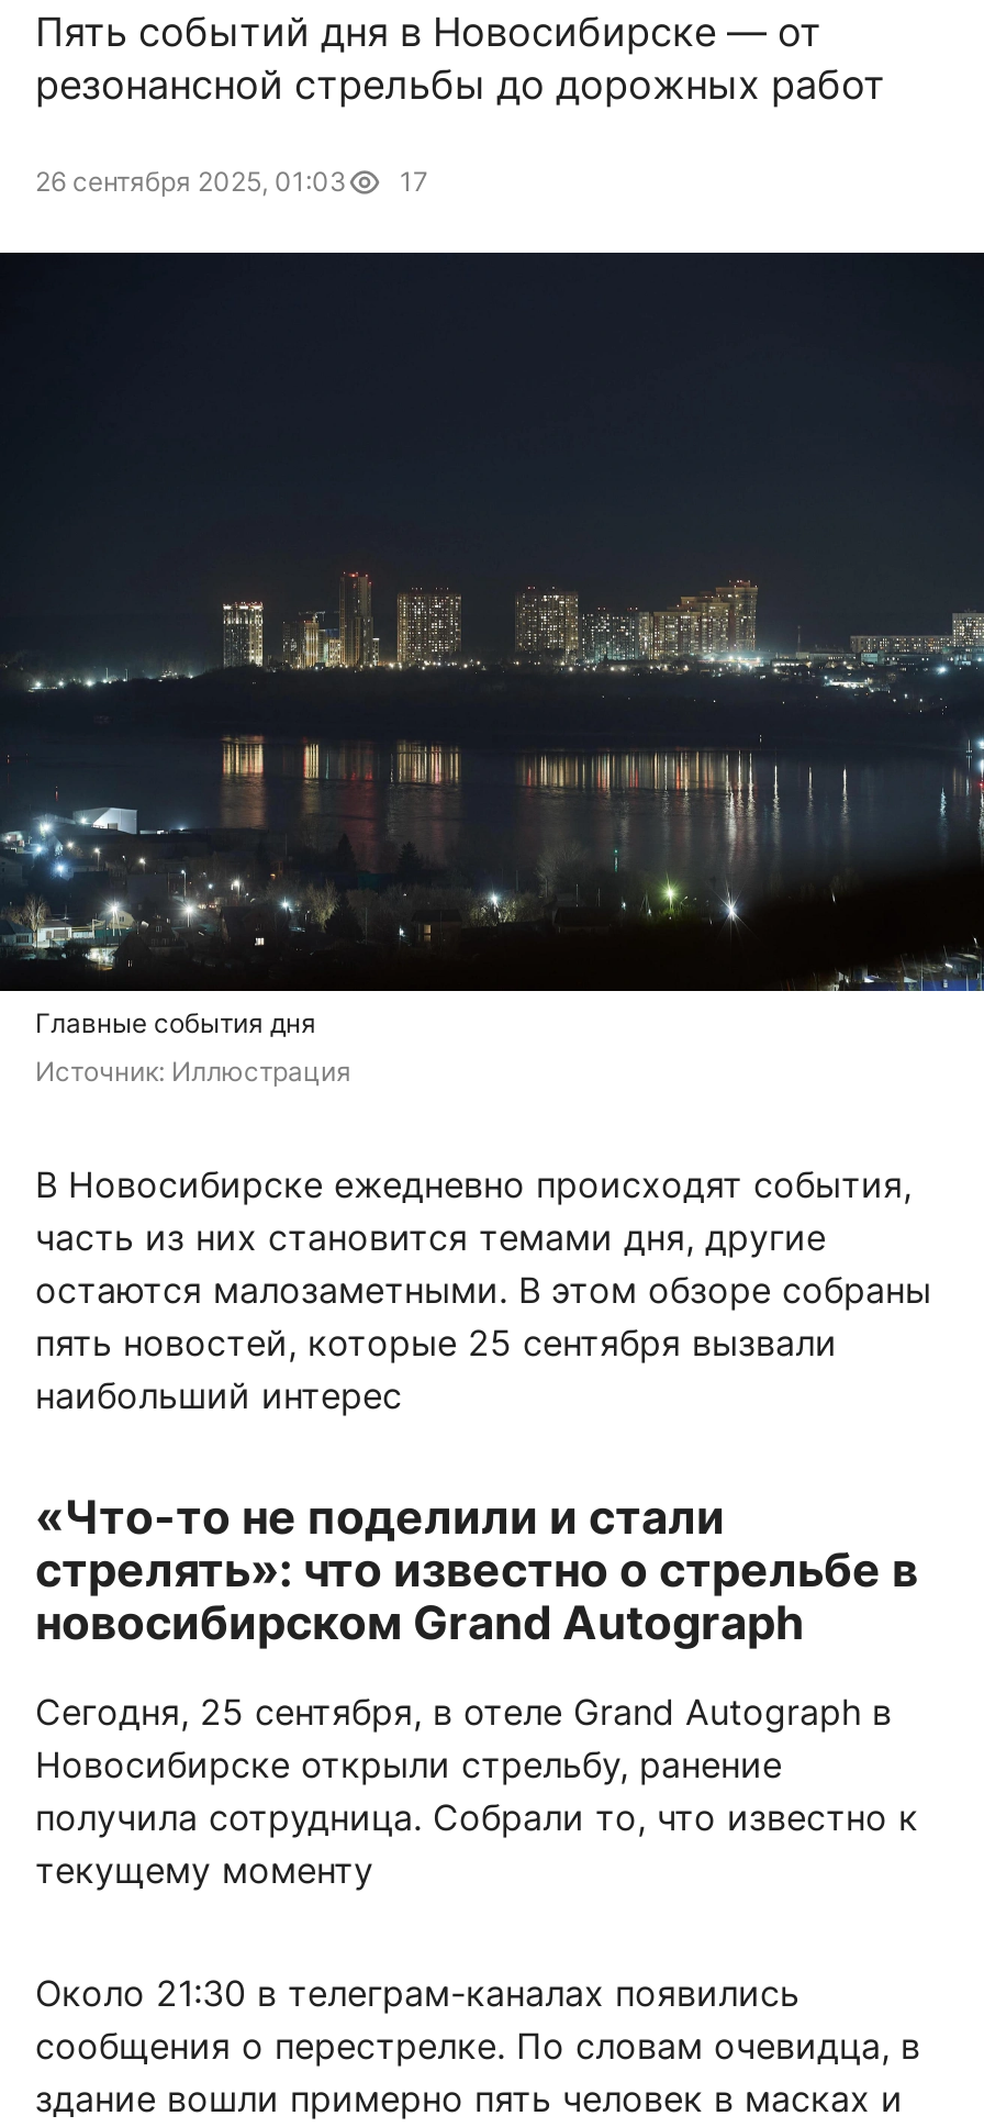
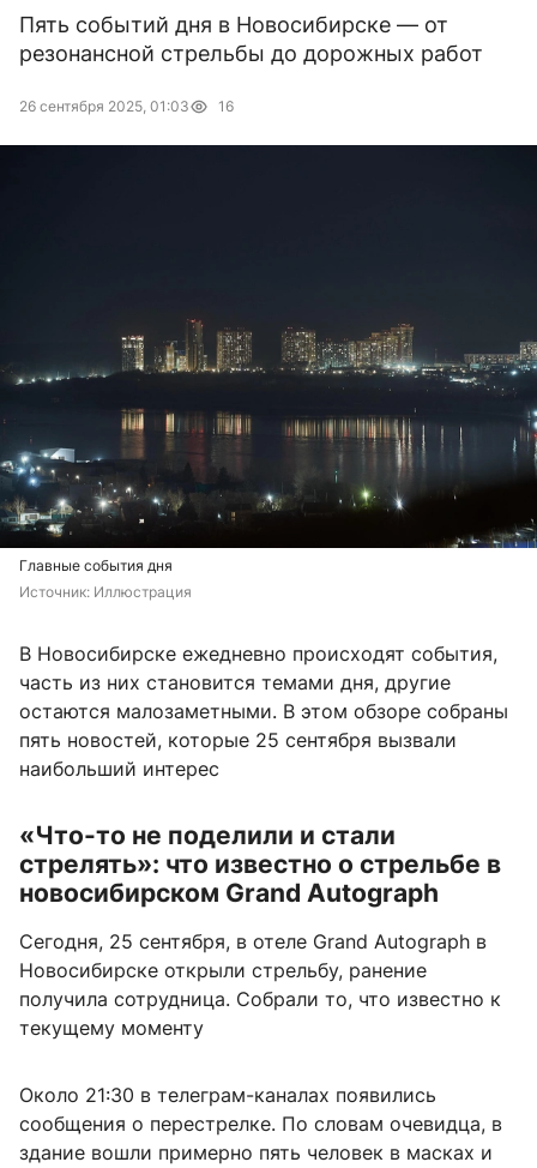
- 26 сентября 2025, 01:03 17
+ 26 сентября 2025, 01:03 16
